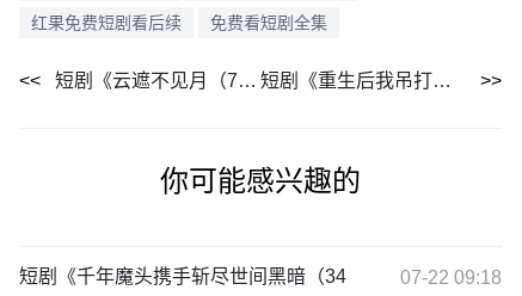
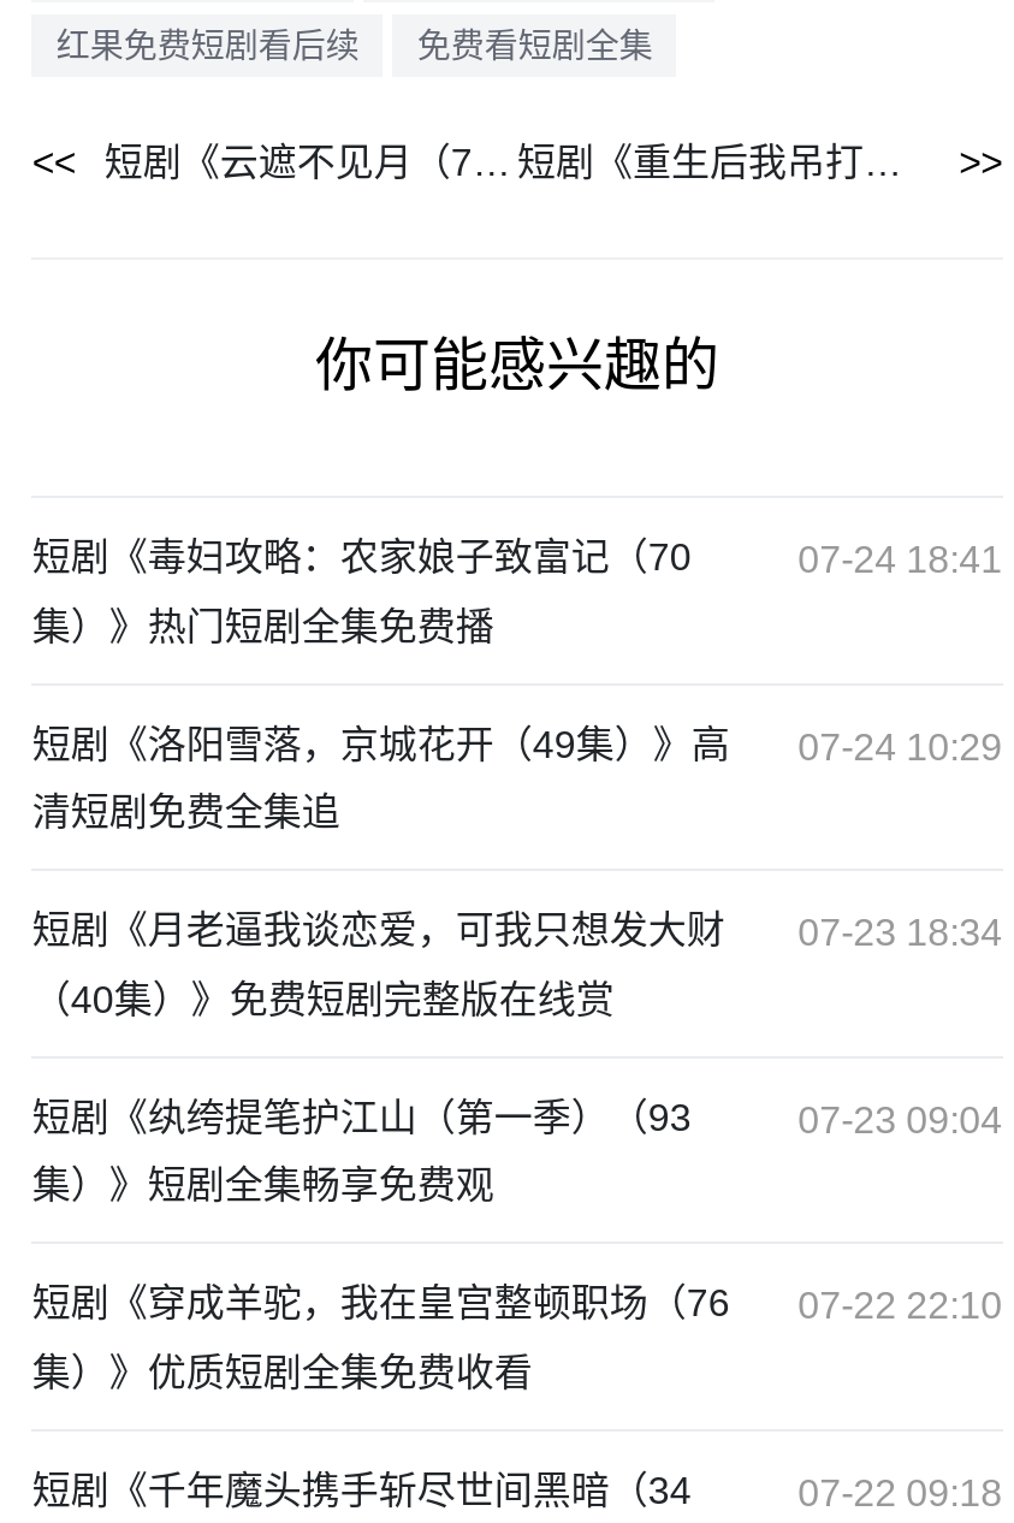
+ 短剧《毒妇攻略：农家娘子致富记（70
+ 集）》热门短剧全集免费播

+ 短剧《洛阳雪落，京城花开（49集）》高
+ 清短剧免费全集追

+ 短剧《月老逼我谈恋爱，可我只想发大财
+ （40集）》免费短剧完整版在线赏

+ 短剧《纨绔提笔护江山（第一季）（93
+ 集）》短剧全集畅享免费观

+ 短剧《穿成羊驼，我在皇宫整顿职场（76
+ 集）》优质短剧全集免费收看

+ 07-24 18:41

+ 07-24 10:29

+ 07-23 18:34

+ 07-23 09:04

+ 07-22 22:10
